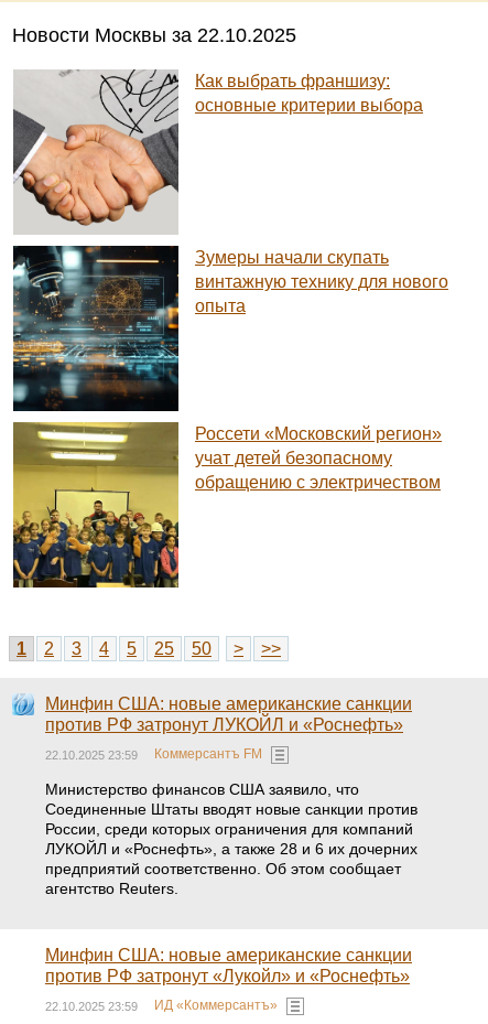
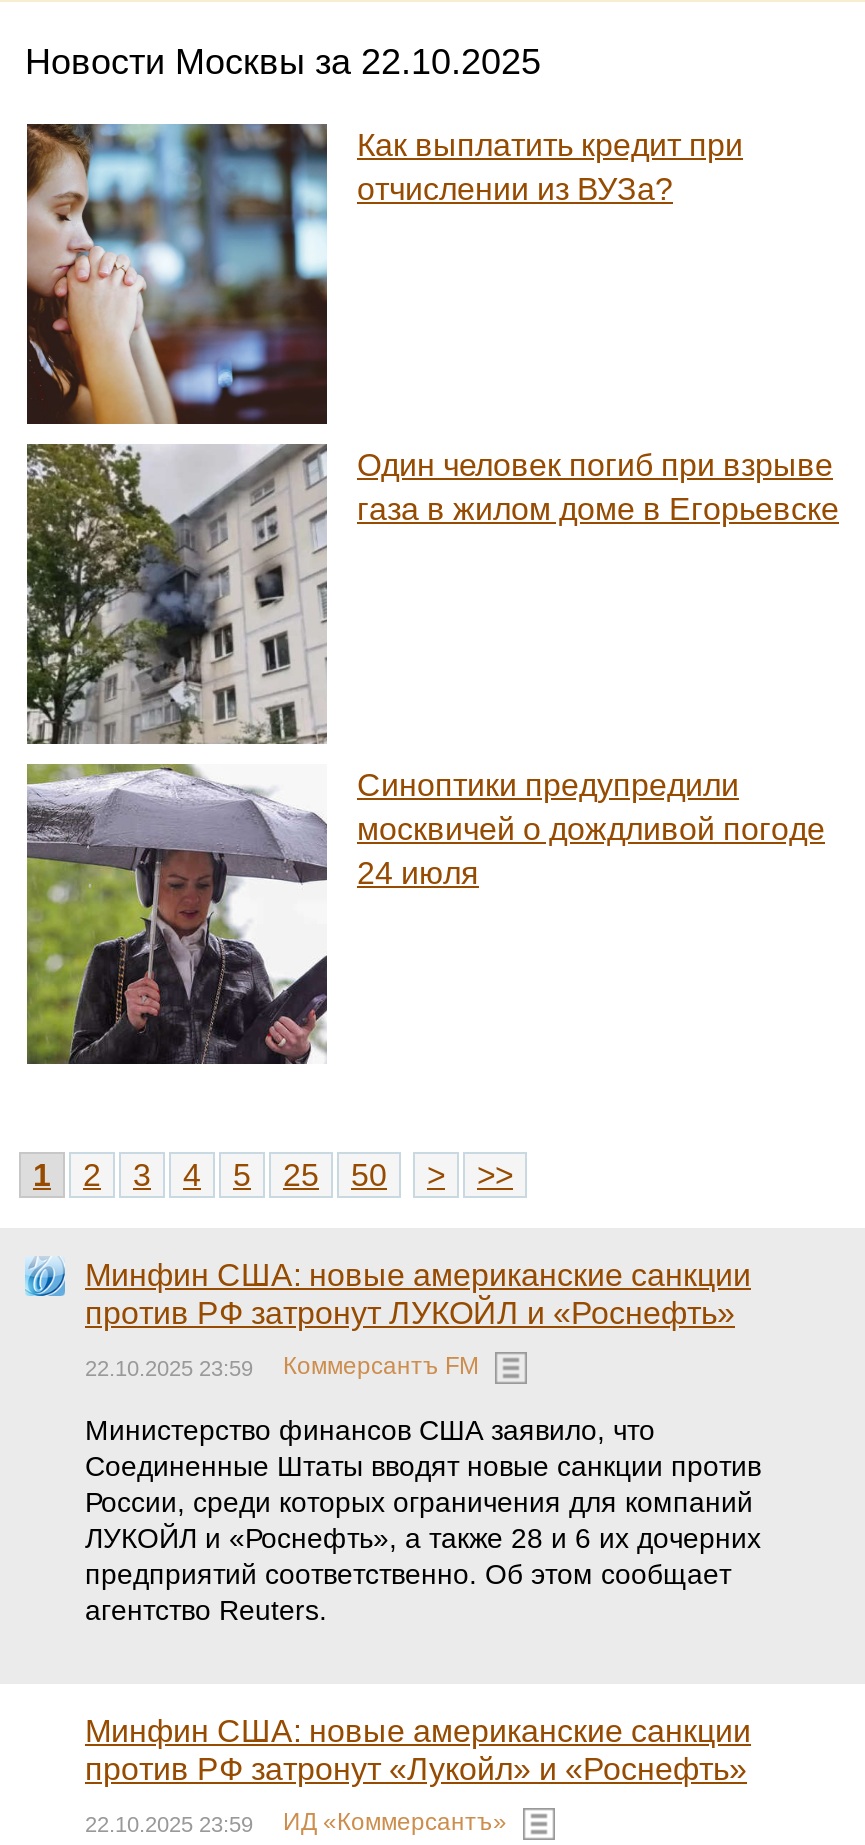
- [image]
- Как выбрать франшизу:
- основные критерии выбора
+ [image]
+ Как выплатить кредит при
+ отчислении из ВУЗа?

- [image]
- Зумеры начали скупать
- винтажную технику для нового
- опыта
+ [image]
+ Один человек погиб при взрыве
+ газа в жилом доме в Егорьевске

- [image]
- Россети «Московский регион»
- учат детей безопасному
- обращению с электричеством
+ [image]
+ Синоптики предупредили
+ москвичей о дождливой погоде
+ 24 июля
